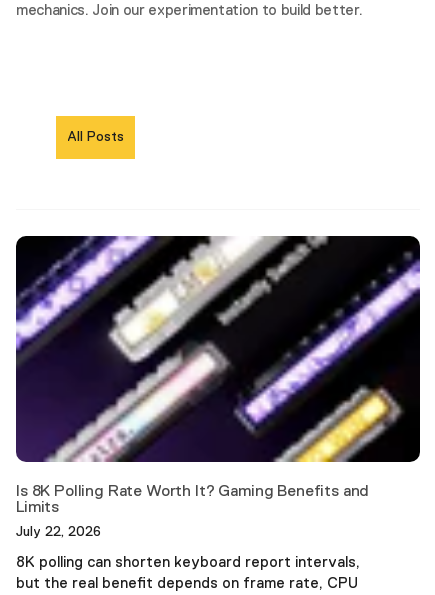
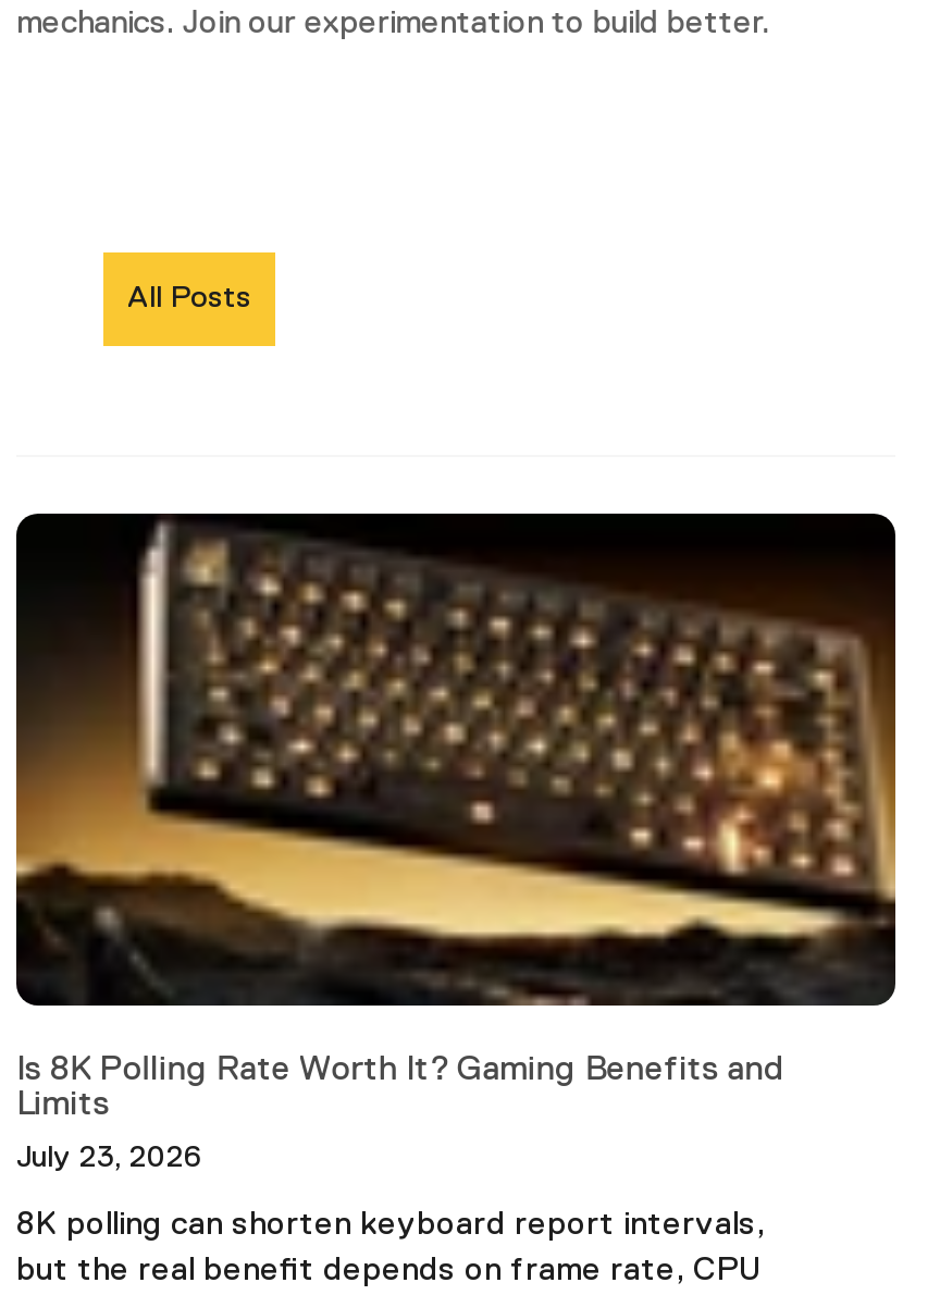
- [image]
+ [image]

- July 22, 2026
+ July 23, 2026
